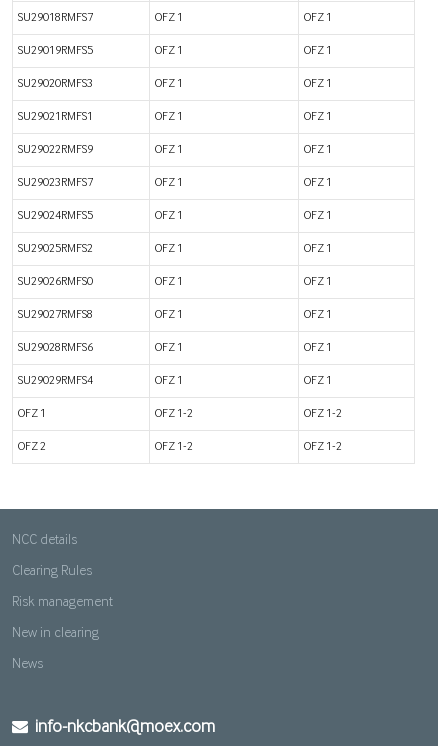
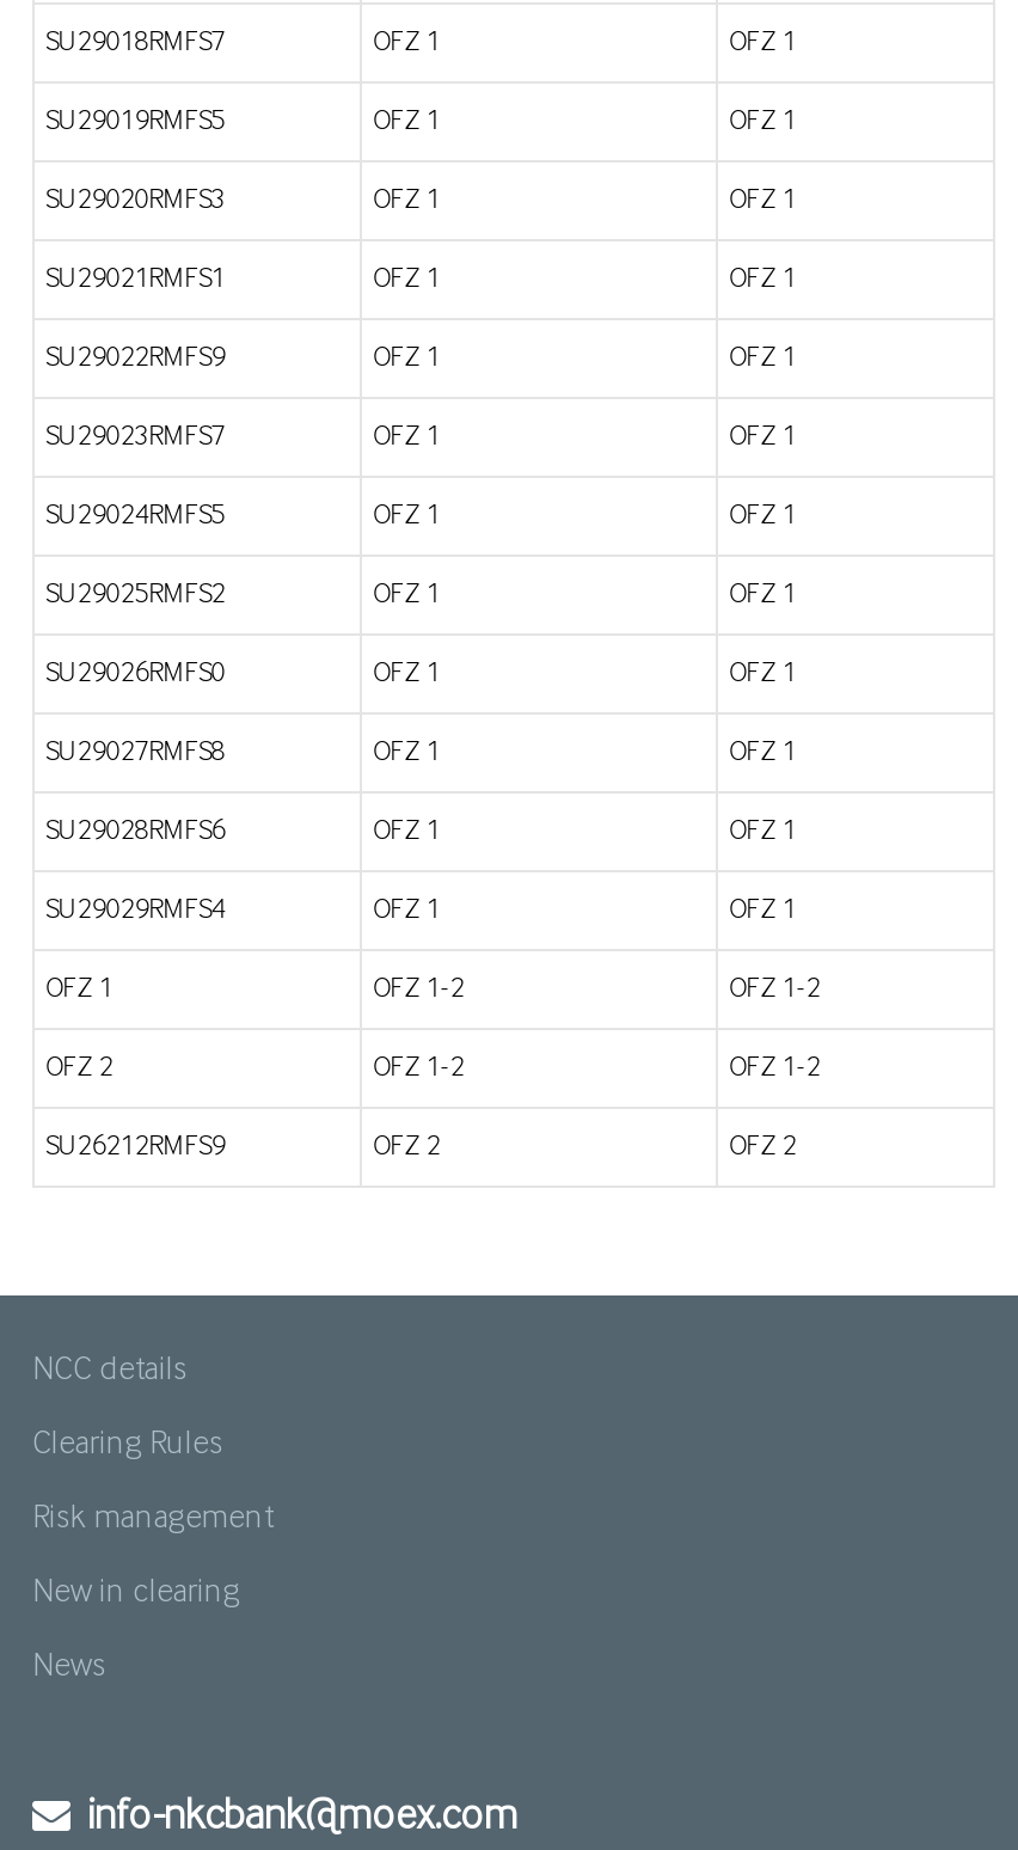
+ SU26212RMFS9
+ OFZ 2
+ OFZ 2
